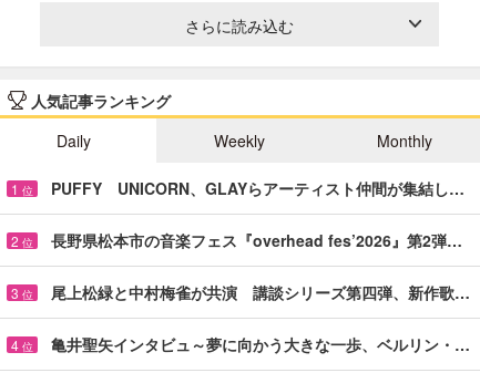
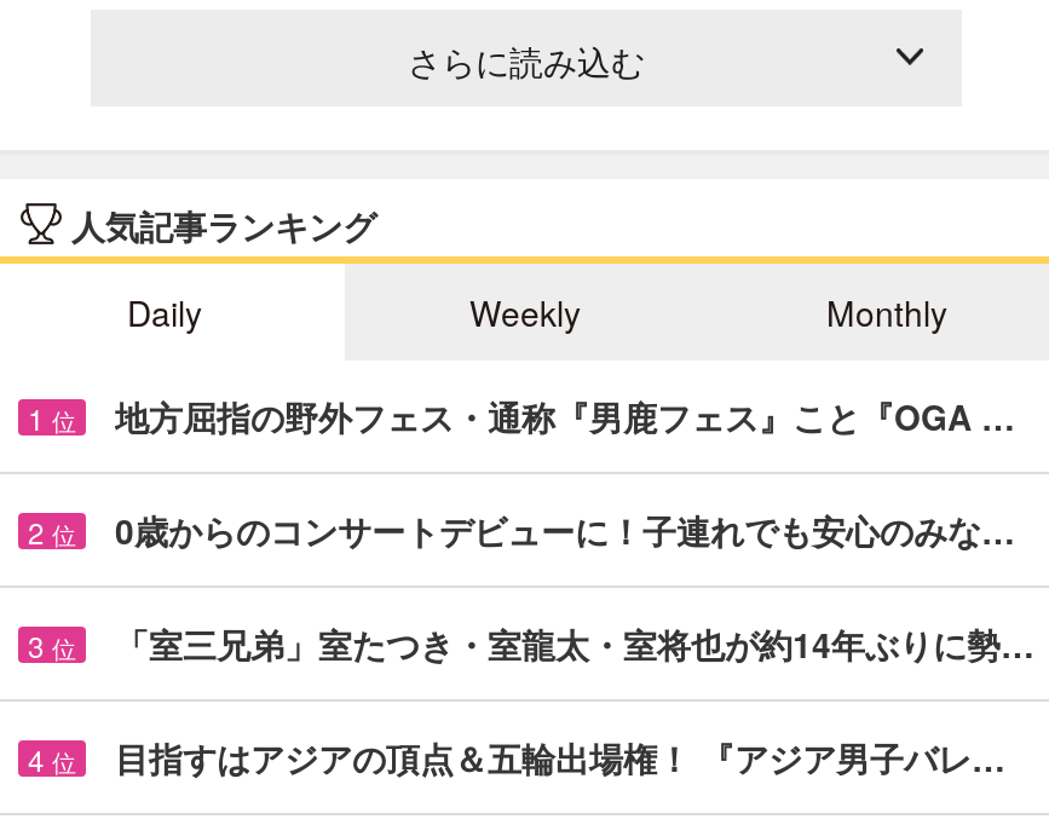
- PUFFY UNICORN、GLAYらアーティスト仲間が集結し…
+ 地方屈指の野外フェス・通称『男鹿フェス』こと『OGA …

- 長野県松本市の音楽フェス『overhead fes’2026』第2弾…
+ 0歳からのコンサートデビューに！子連れでも安心のみな…

- 尾上松緑と中村梅雀が共演 講談シリーズ第四弾、新作歌…
+ 「室三兄弟」室たつき・室龍太・室将也が約14年ぶりに勢…

- 亀井聖矢インタビュ～夢に向かう大きな一歩、ベルリン・…
+ 目指すはアジアの頂点＆五輪出場権！ 『アジア男子バレ…
